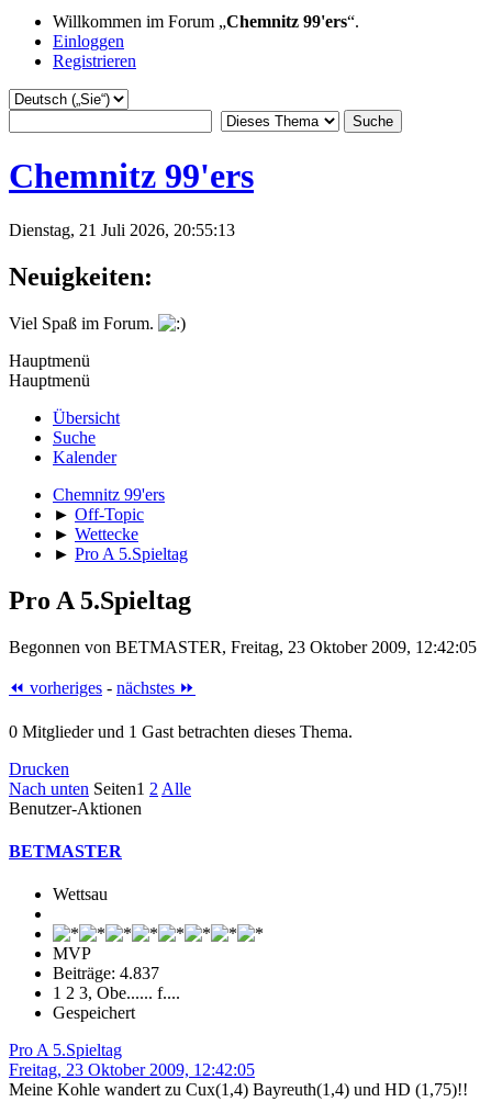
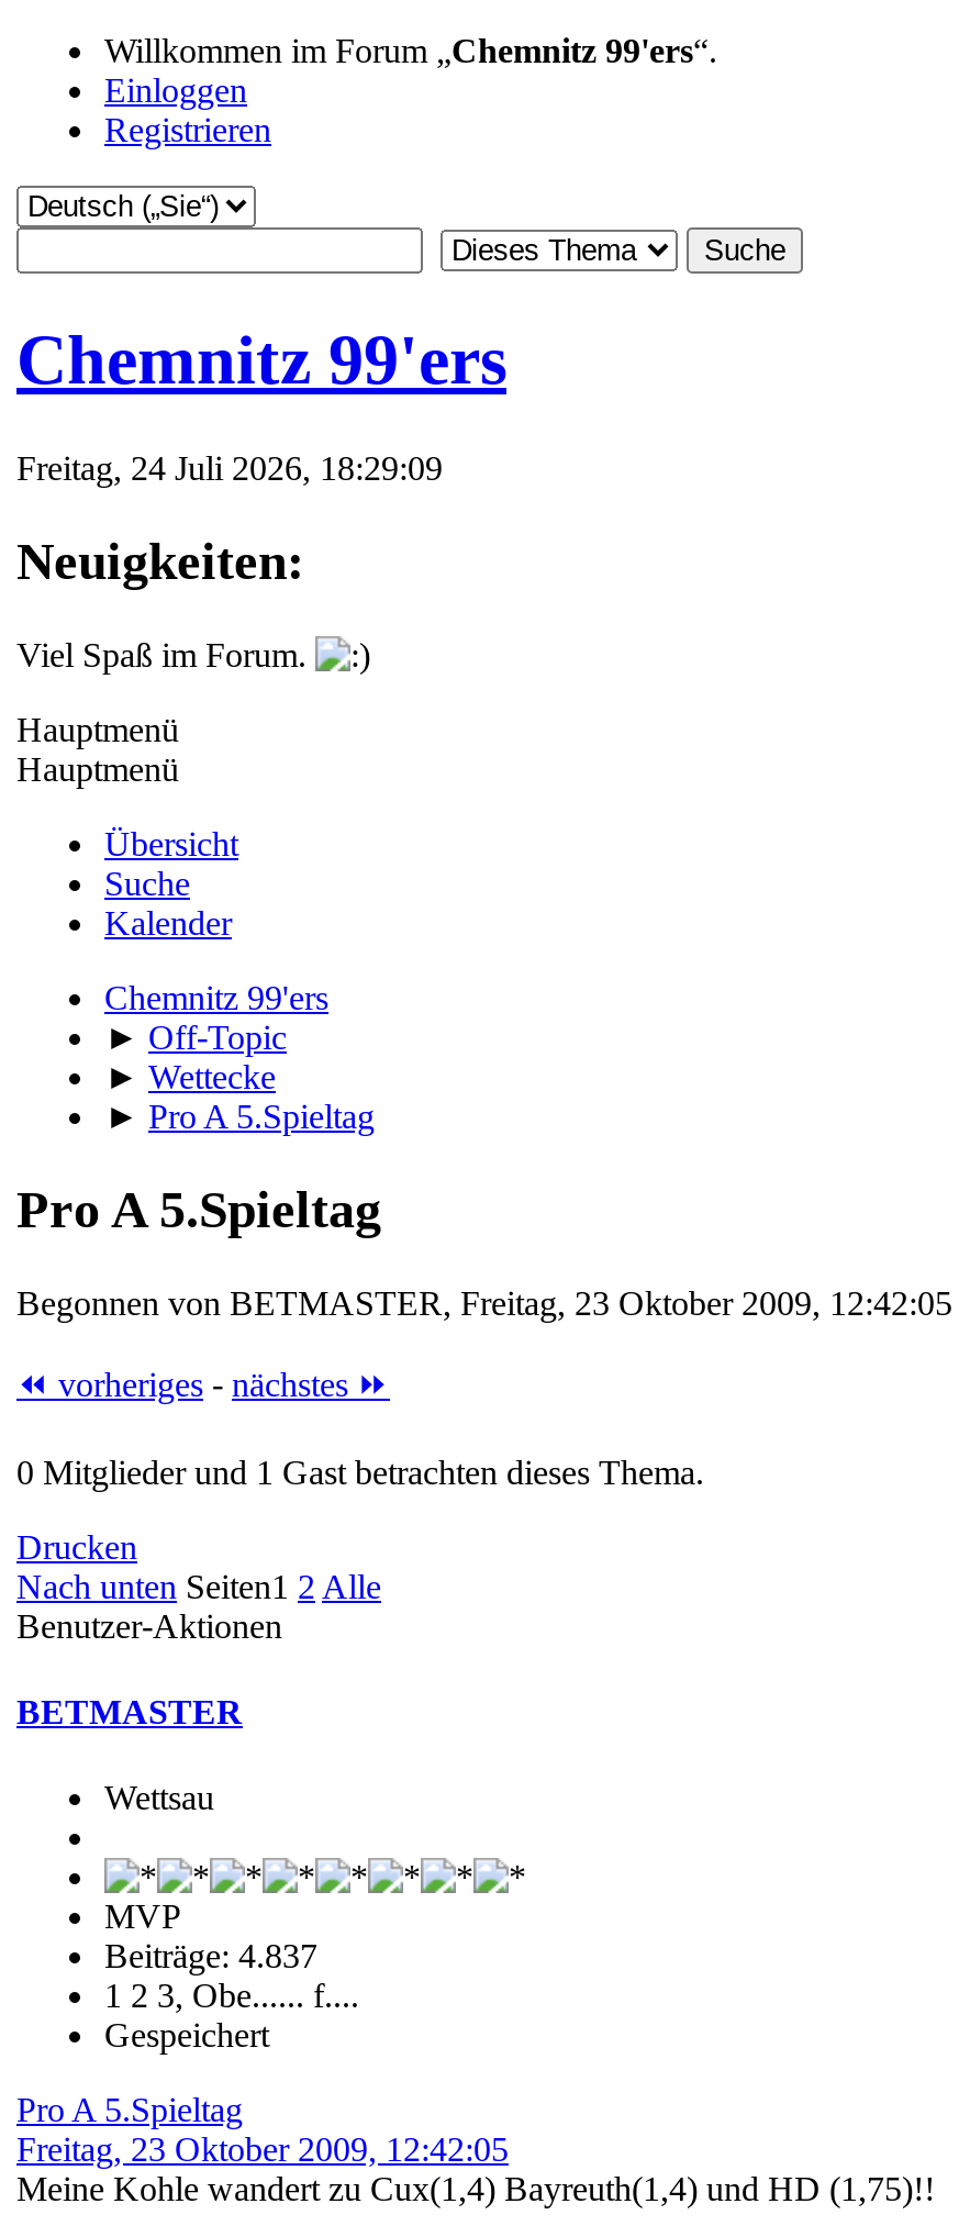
- Dienstag, 21 Juli 2026, 20:55:13
+ Freitag, 24 Juli 2026, 18:29:09
